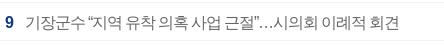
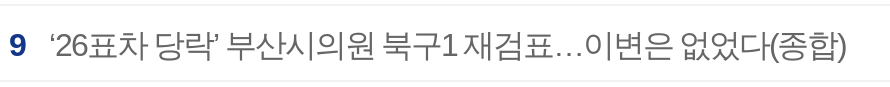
- 기장군수 “지역 유착 의혹 사업 근절”…시의회 이례적 회견
+ ‘26표차 당락’ 부산시의원 북구1 재검표…이변은 없었다(종합)
